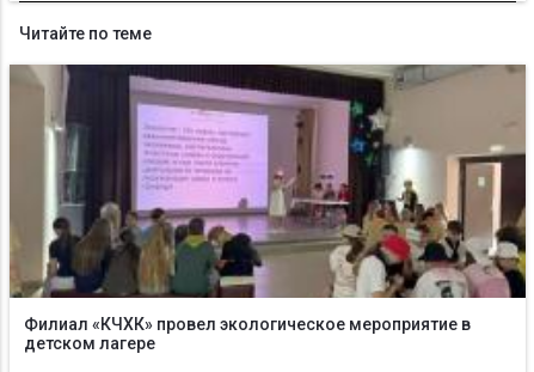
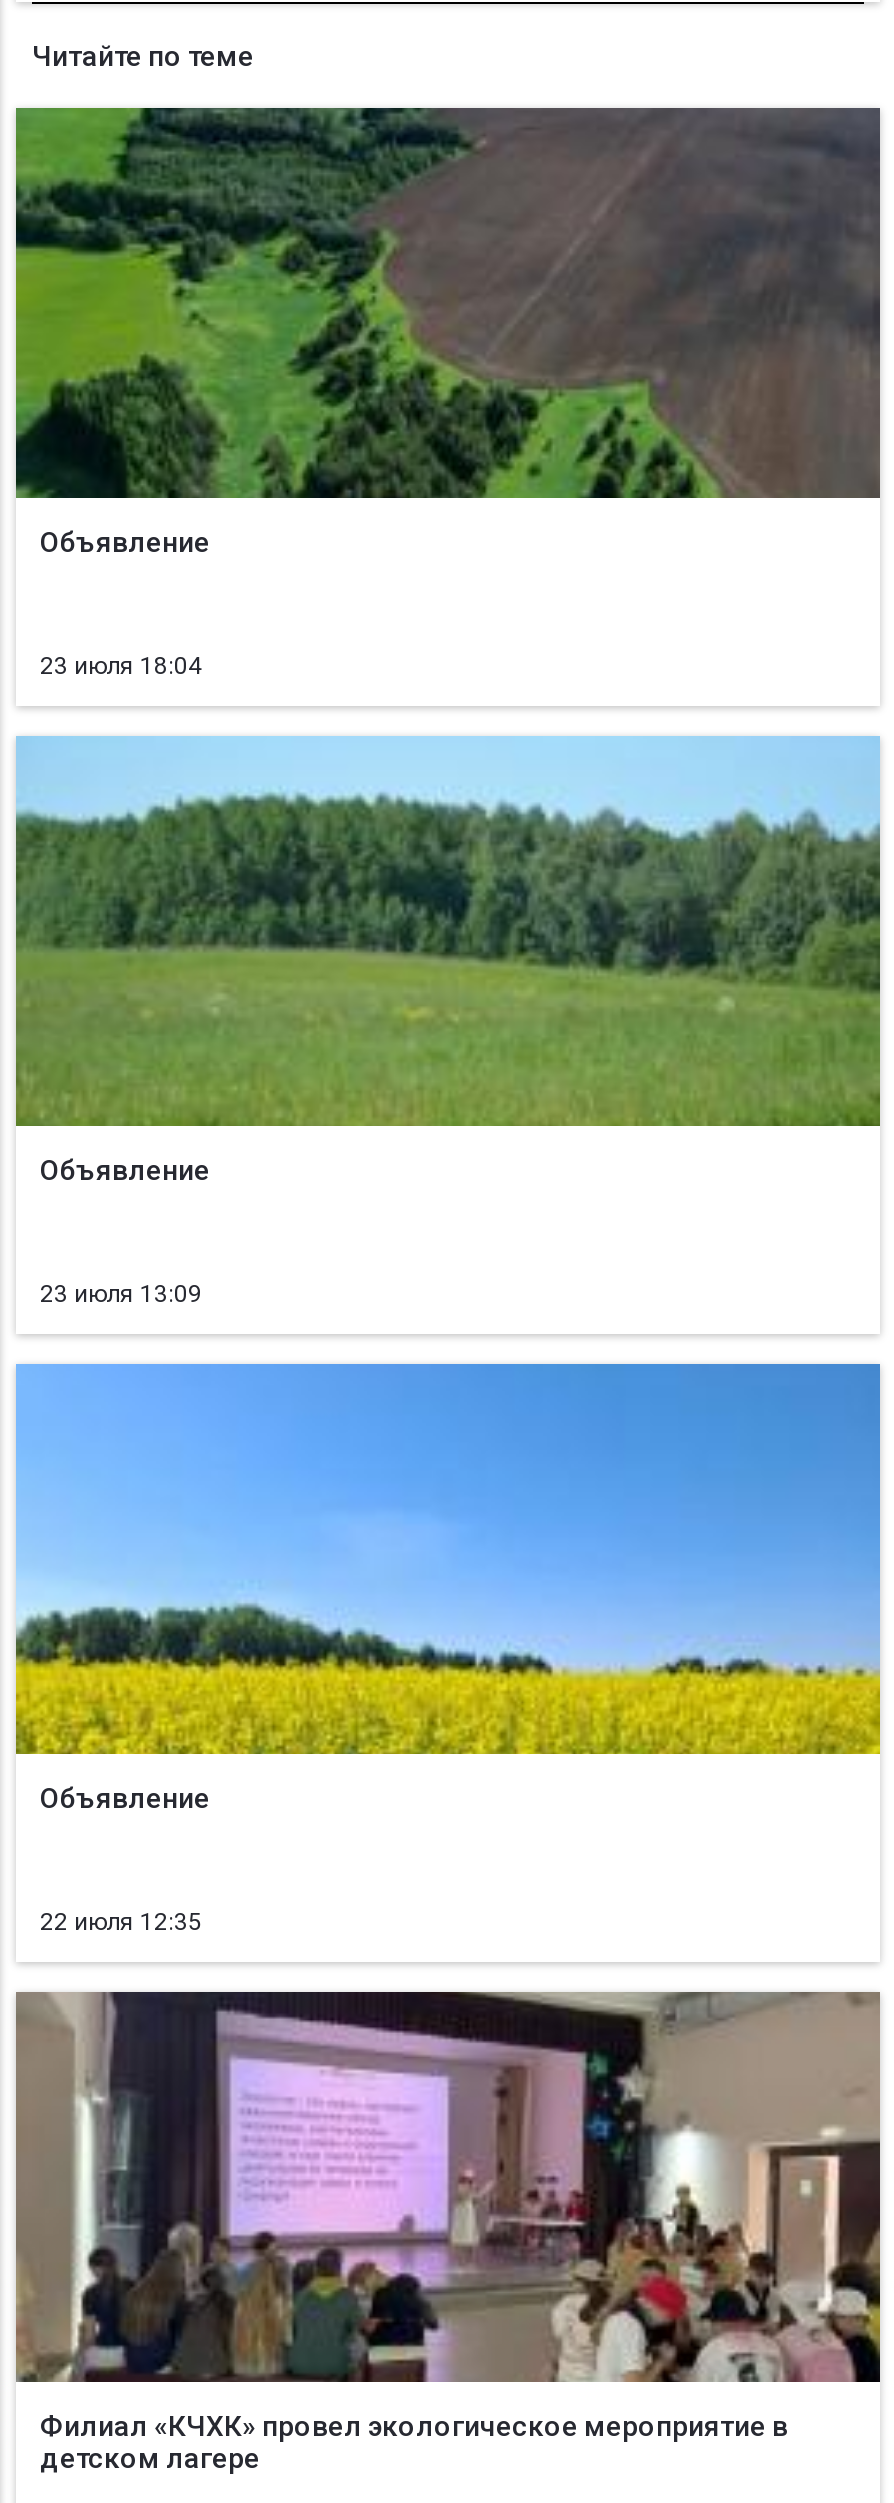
+ [image]
+ Объявление

+ [image]
+ Объявление

+ [image]
+ Объявление

+ 23 июля 18:04

+ 23 июля 13:09

+ 22 июля 12:35
